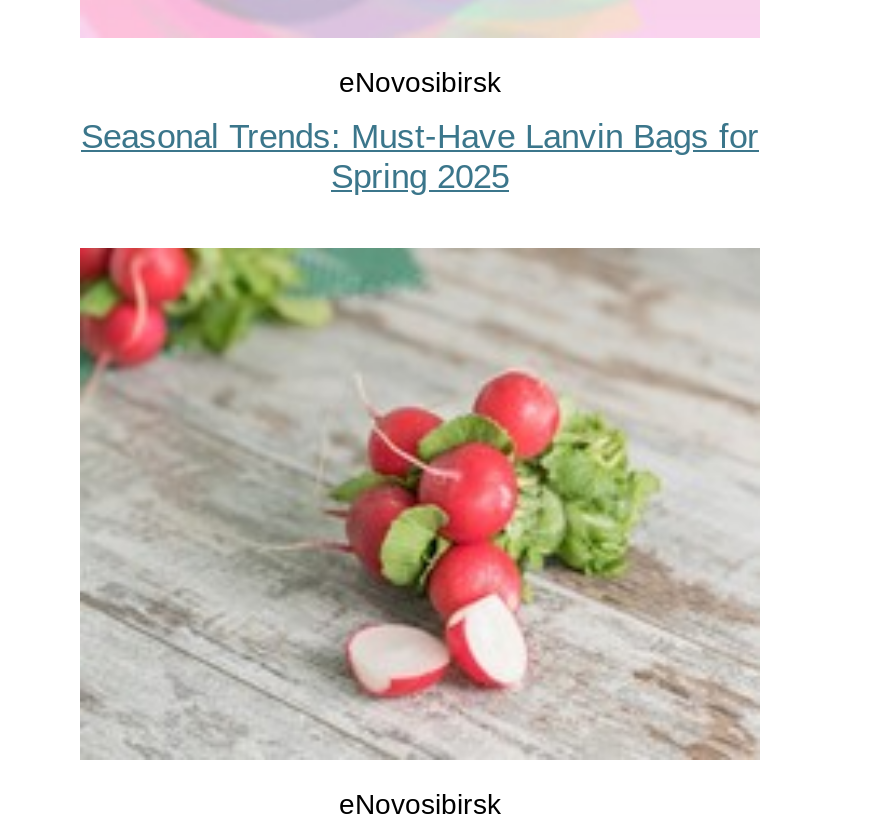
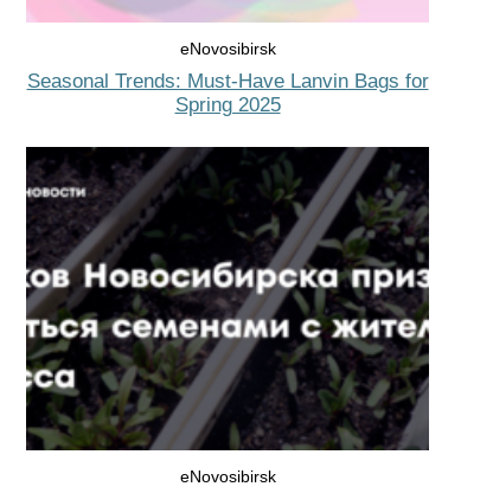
- [image]
+ [image]
